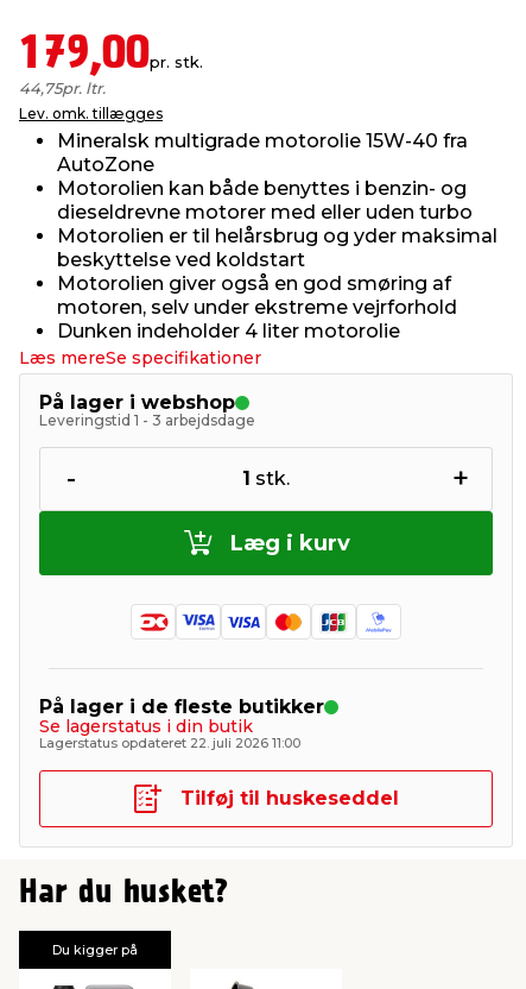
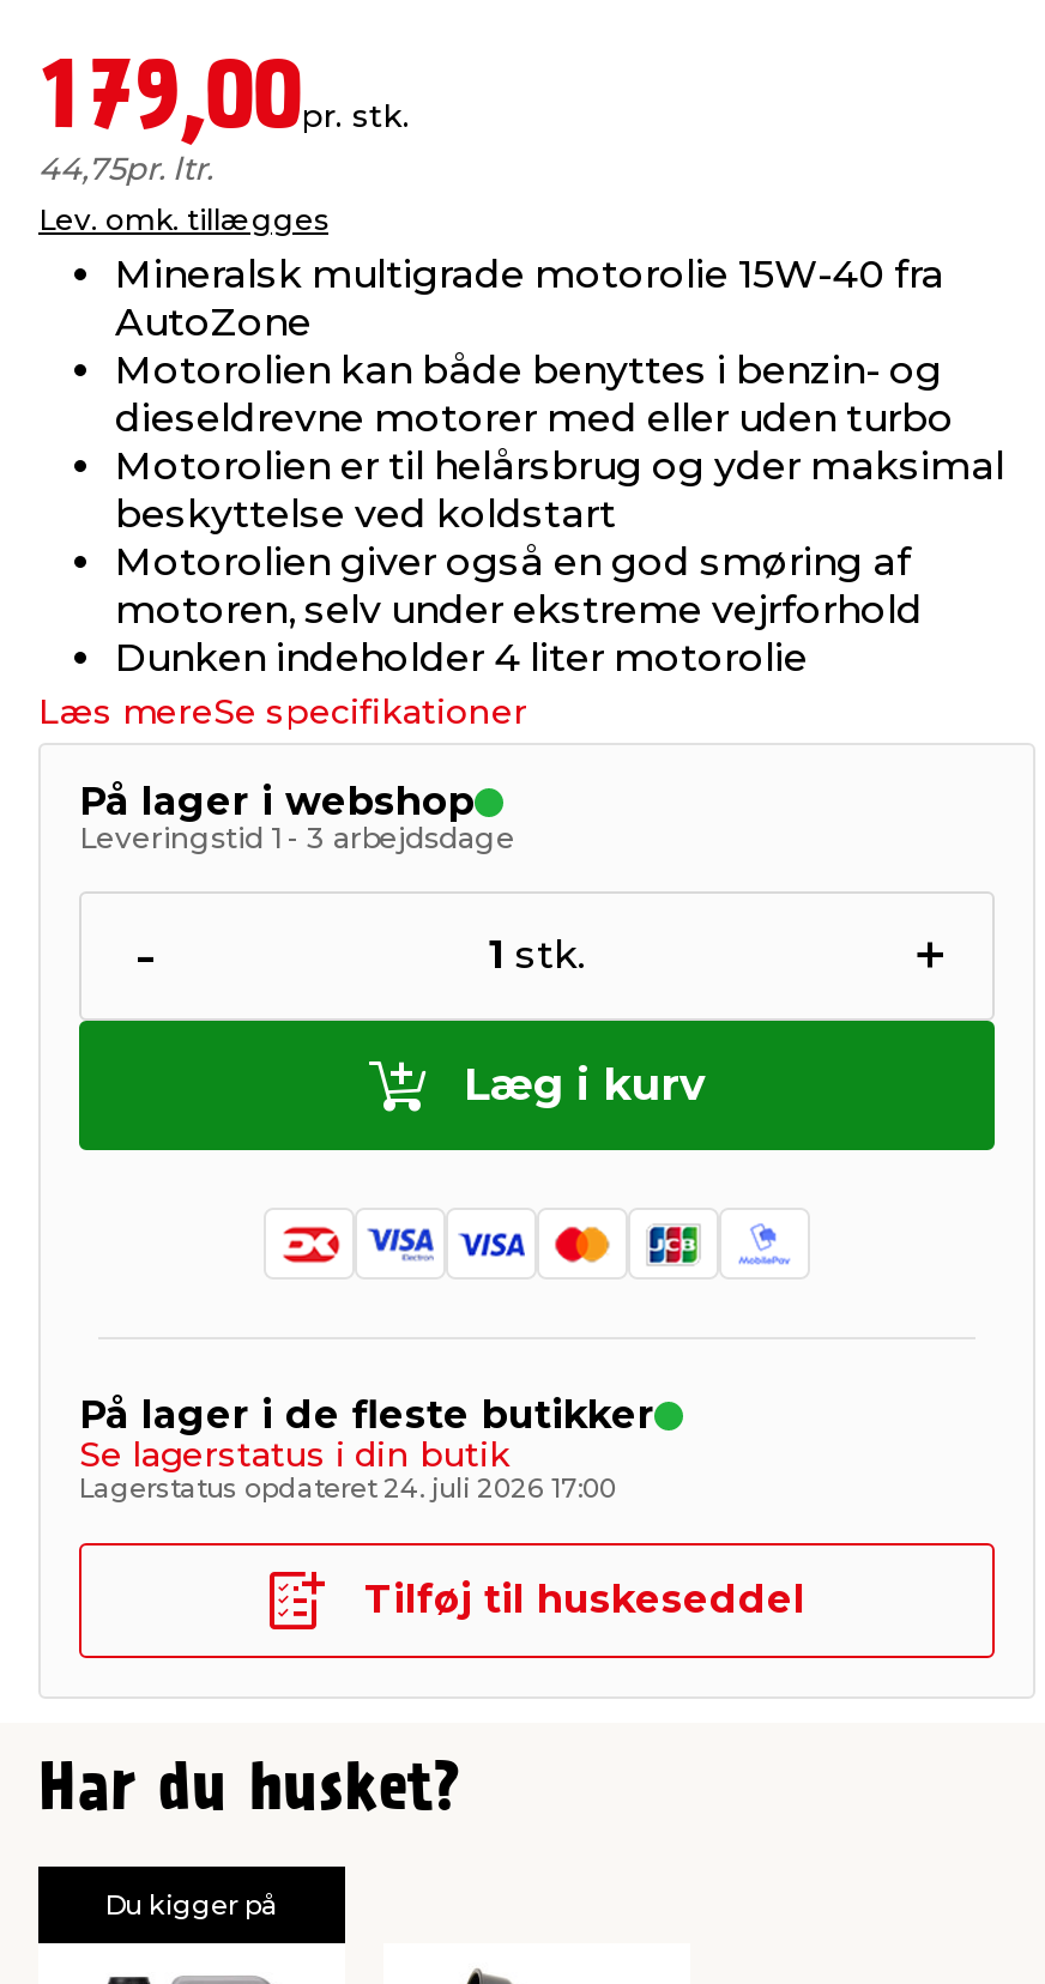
- Lagerstatus opdateret 22. juli 2026 11:00
+ Lagerstatus opdateret 24. juli 2026 17:00
